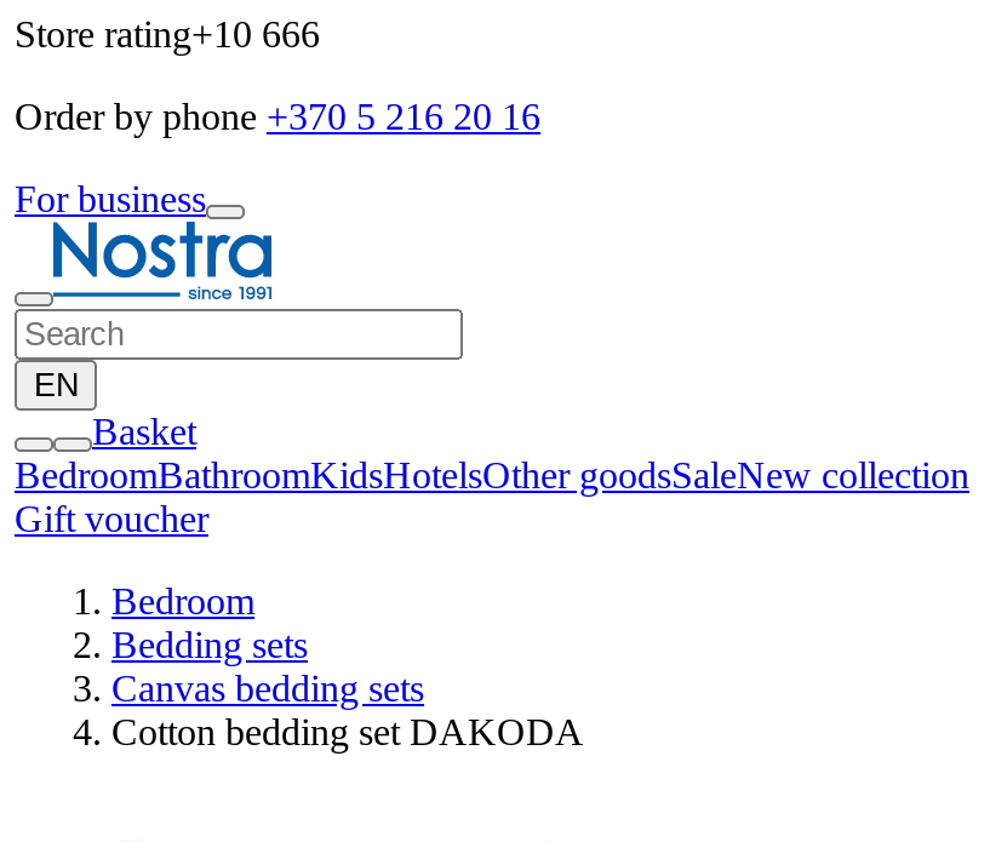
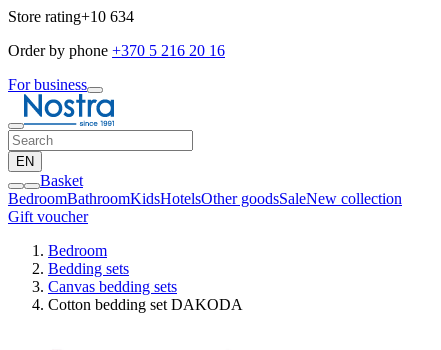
- Store rating+10 666
+ Store rating+10 634
